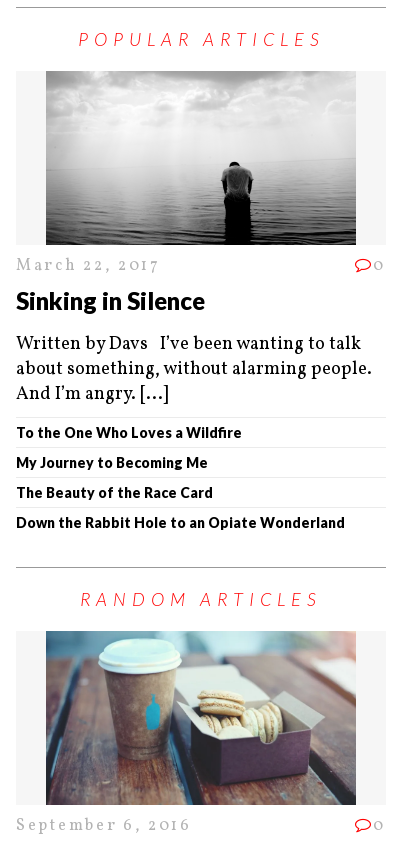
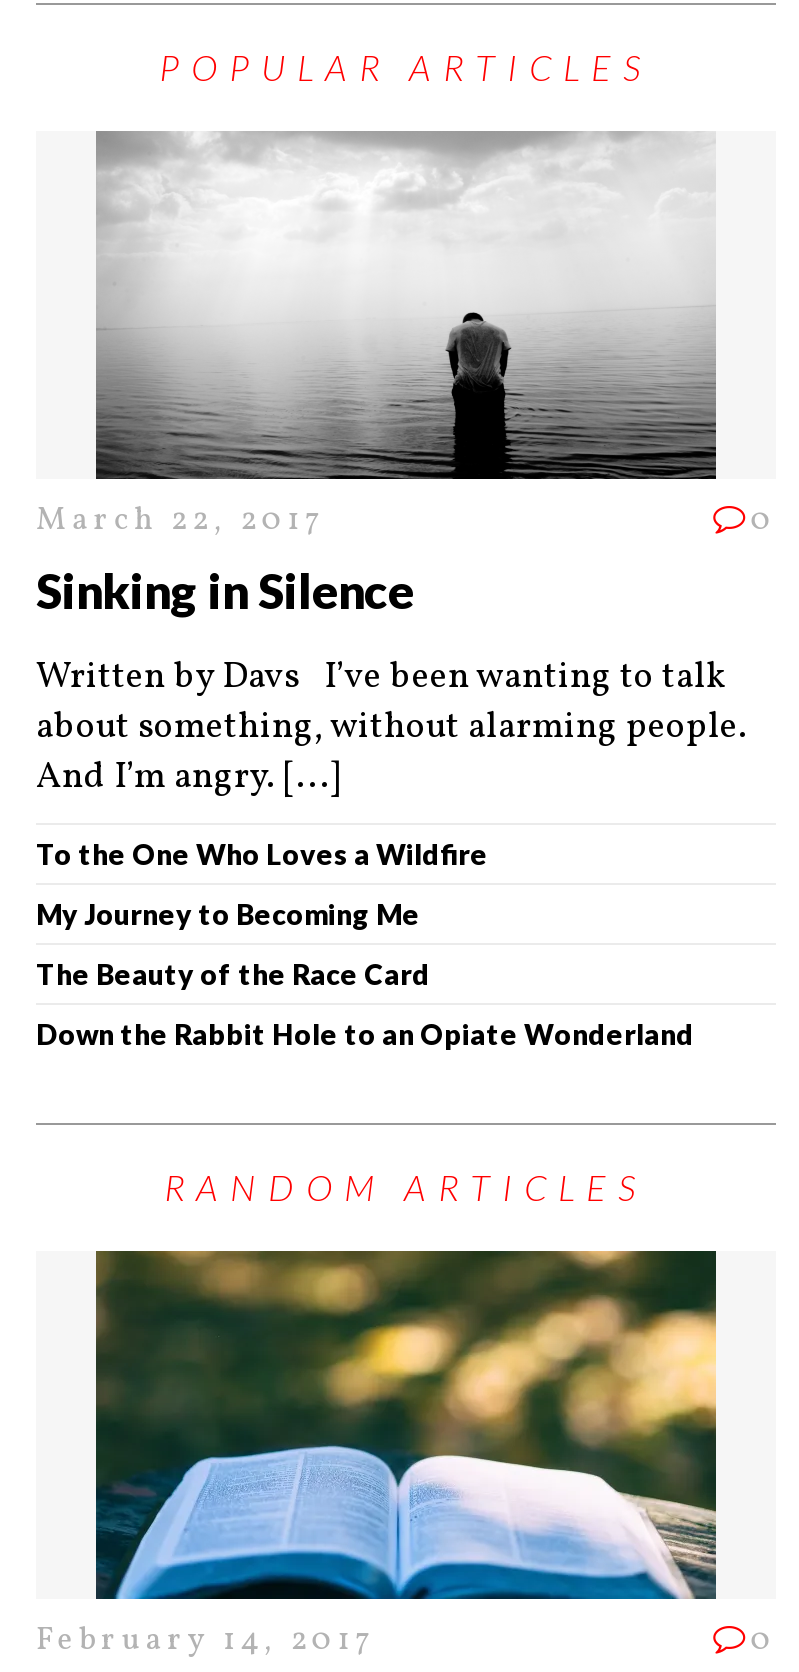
- [image]
- September 6, 2016
+ [image]
+ February 14, 2017
